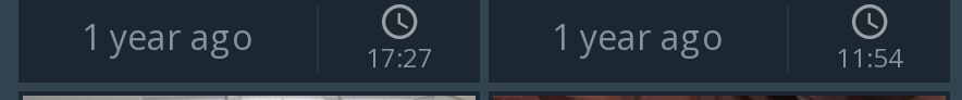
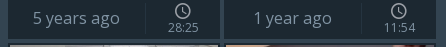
- 1 year ago
- 17:27
+ 5 years ago
+ 28:25
